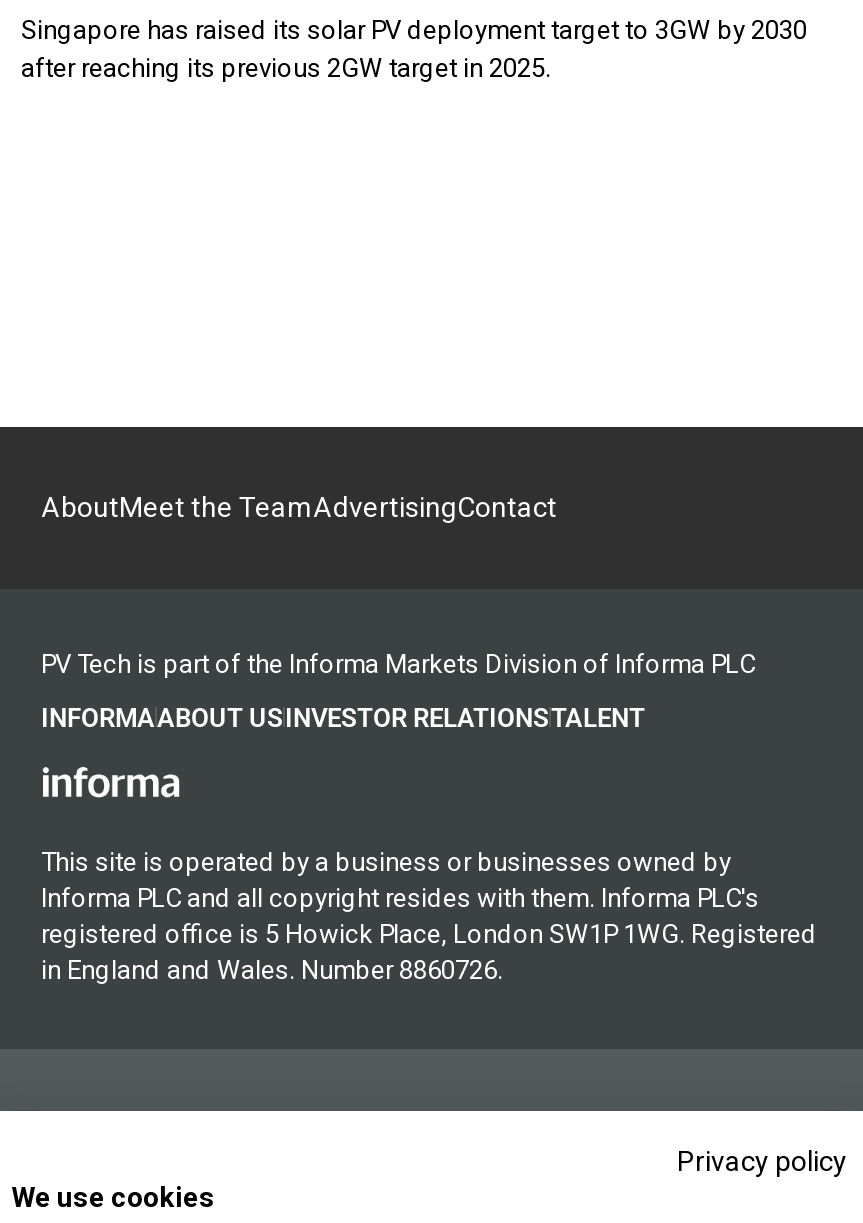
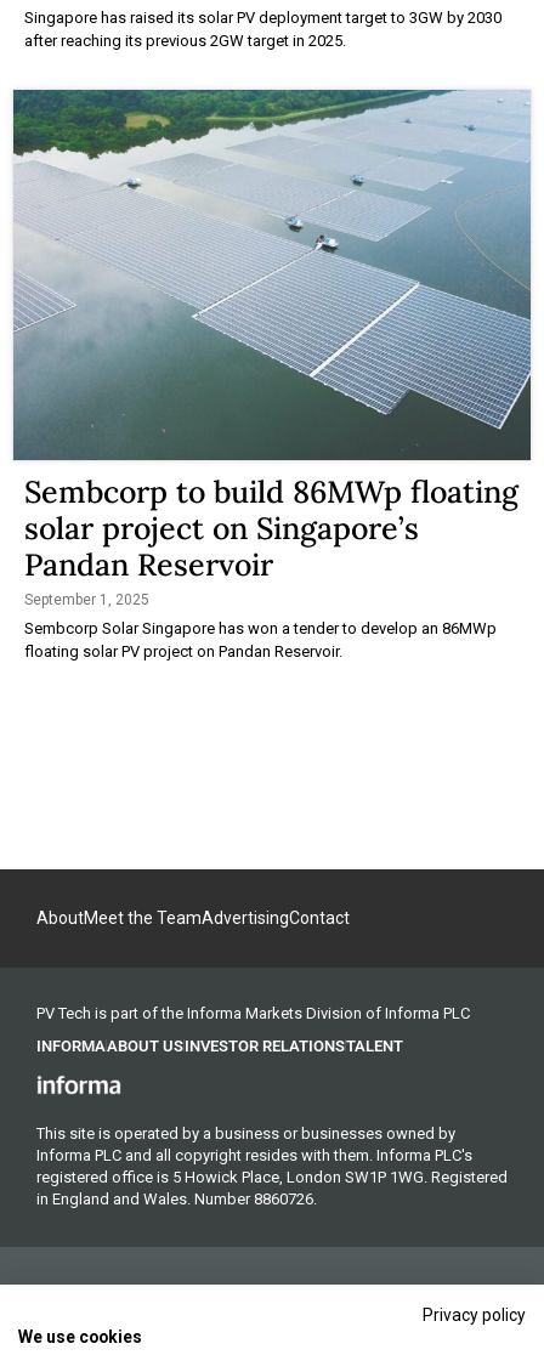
+ [image]
+ Sembcorp to build 86MWp floating
+ solar project on Singapore’s
+ Pandan Reservoir
+ September 1, 2025
+ Sembcorp Solar Singapore has won a tender to develop an 86MWp
+ floating solar PV project on Pandan Reservoir.
